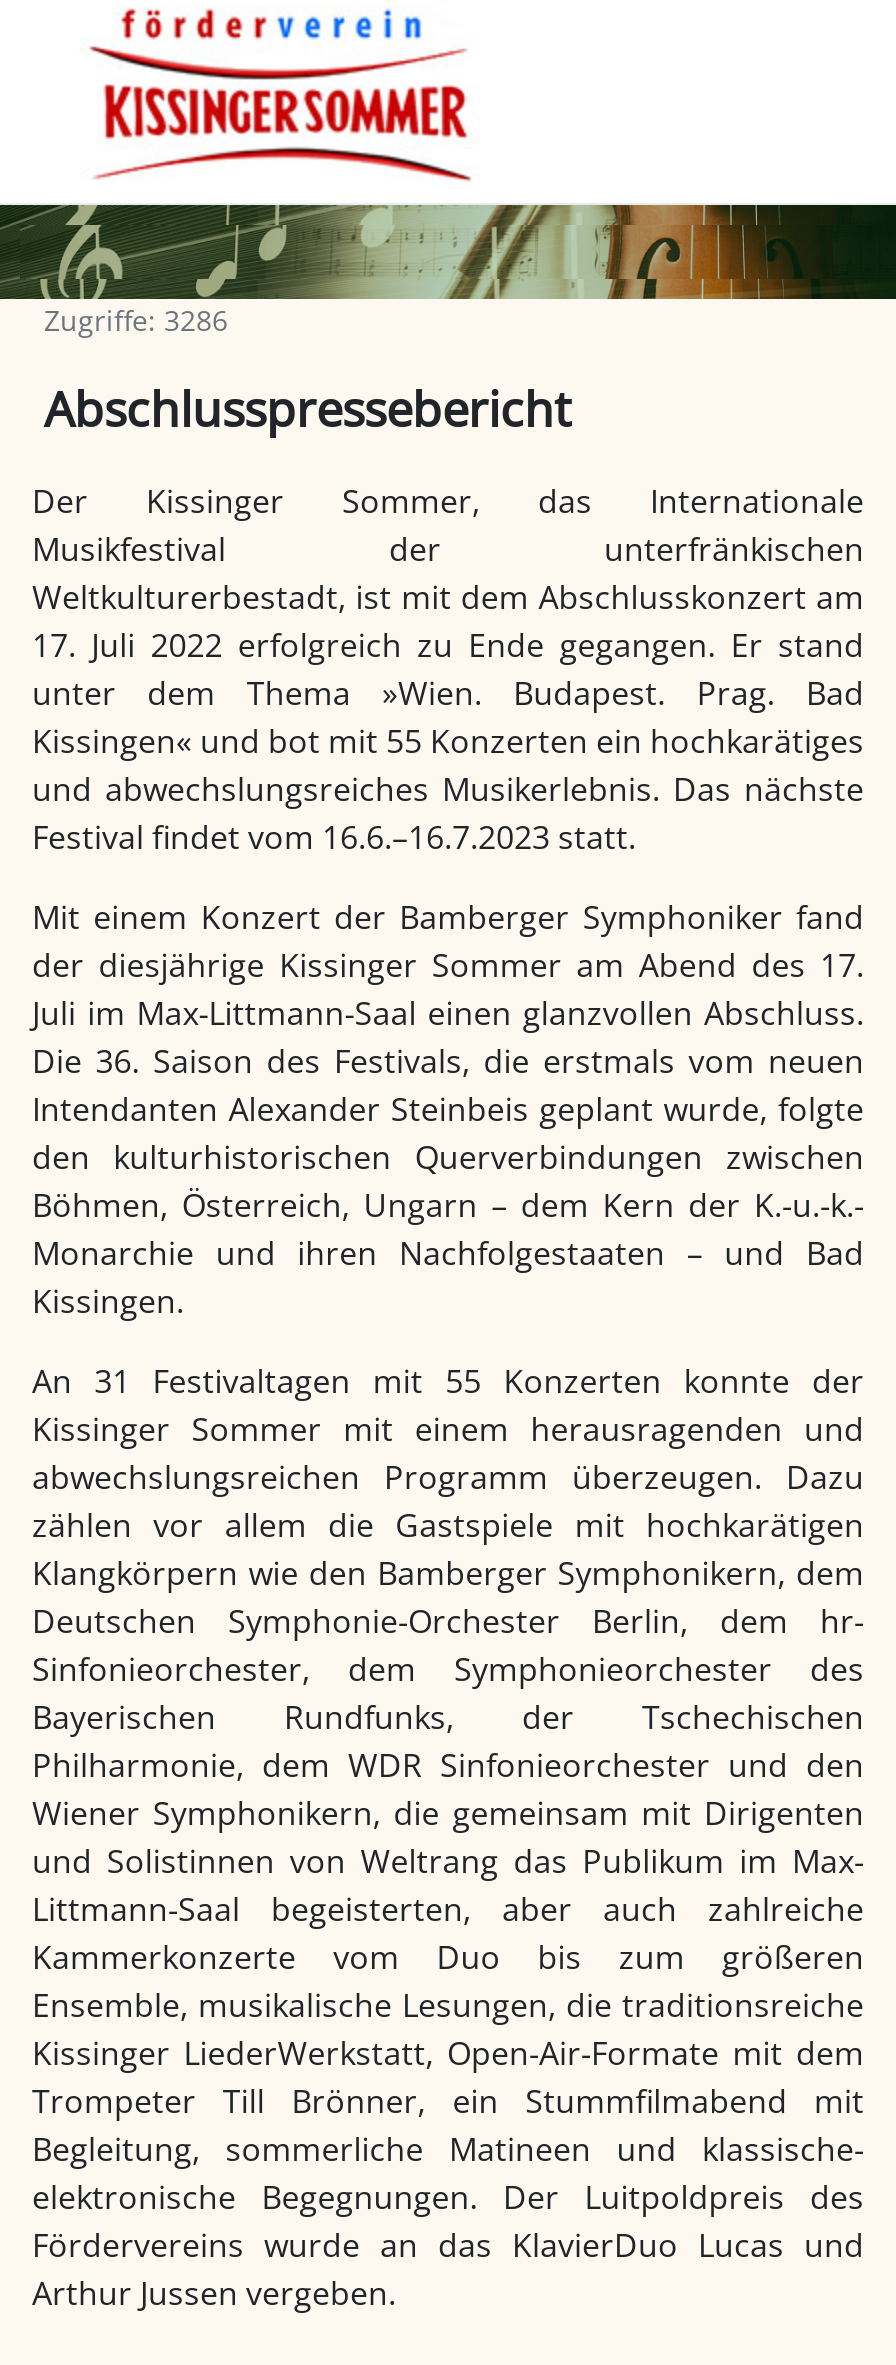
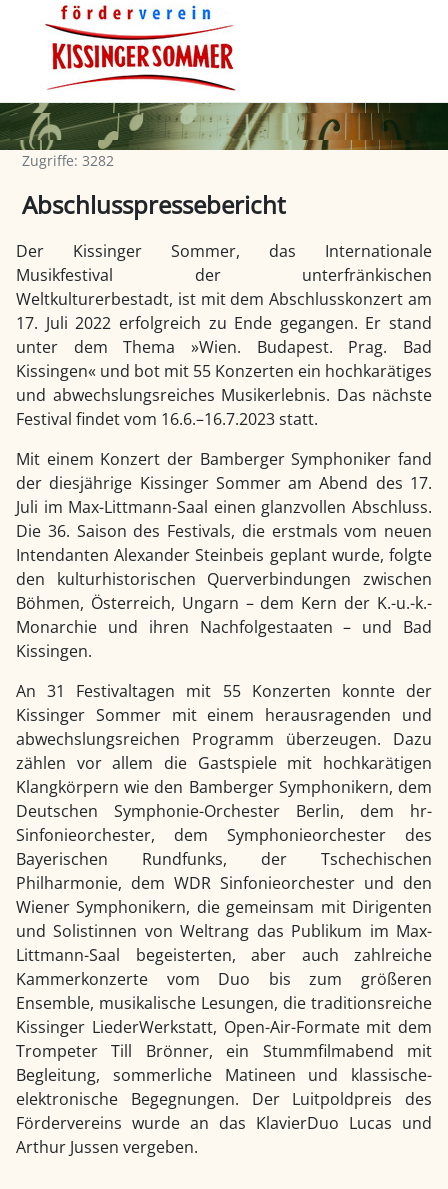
- Zugriffe: 3286
+ Zugriffe: 3282
